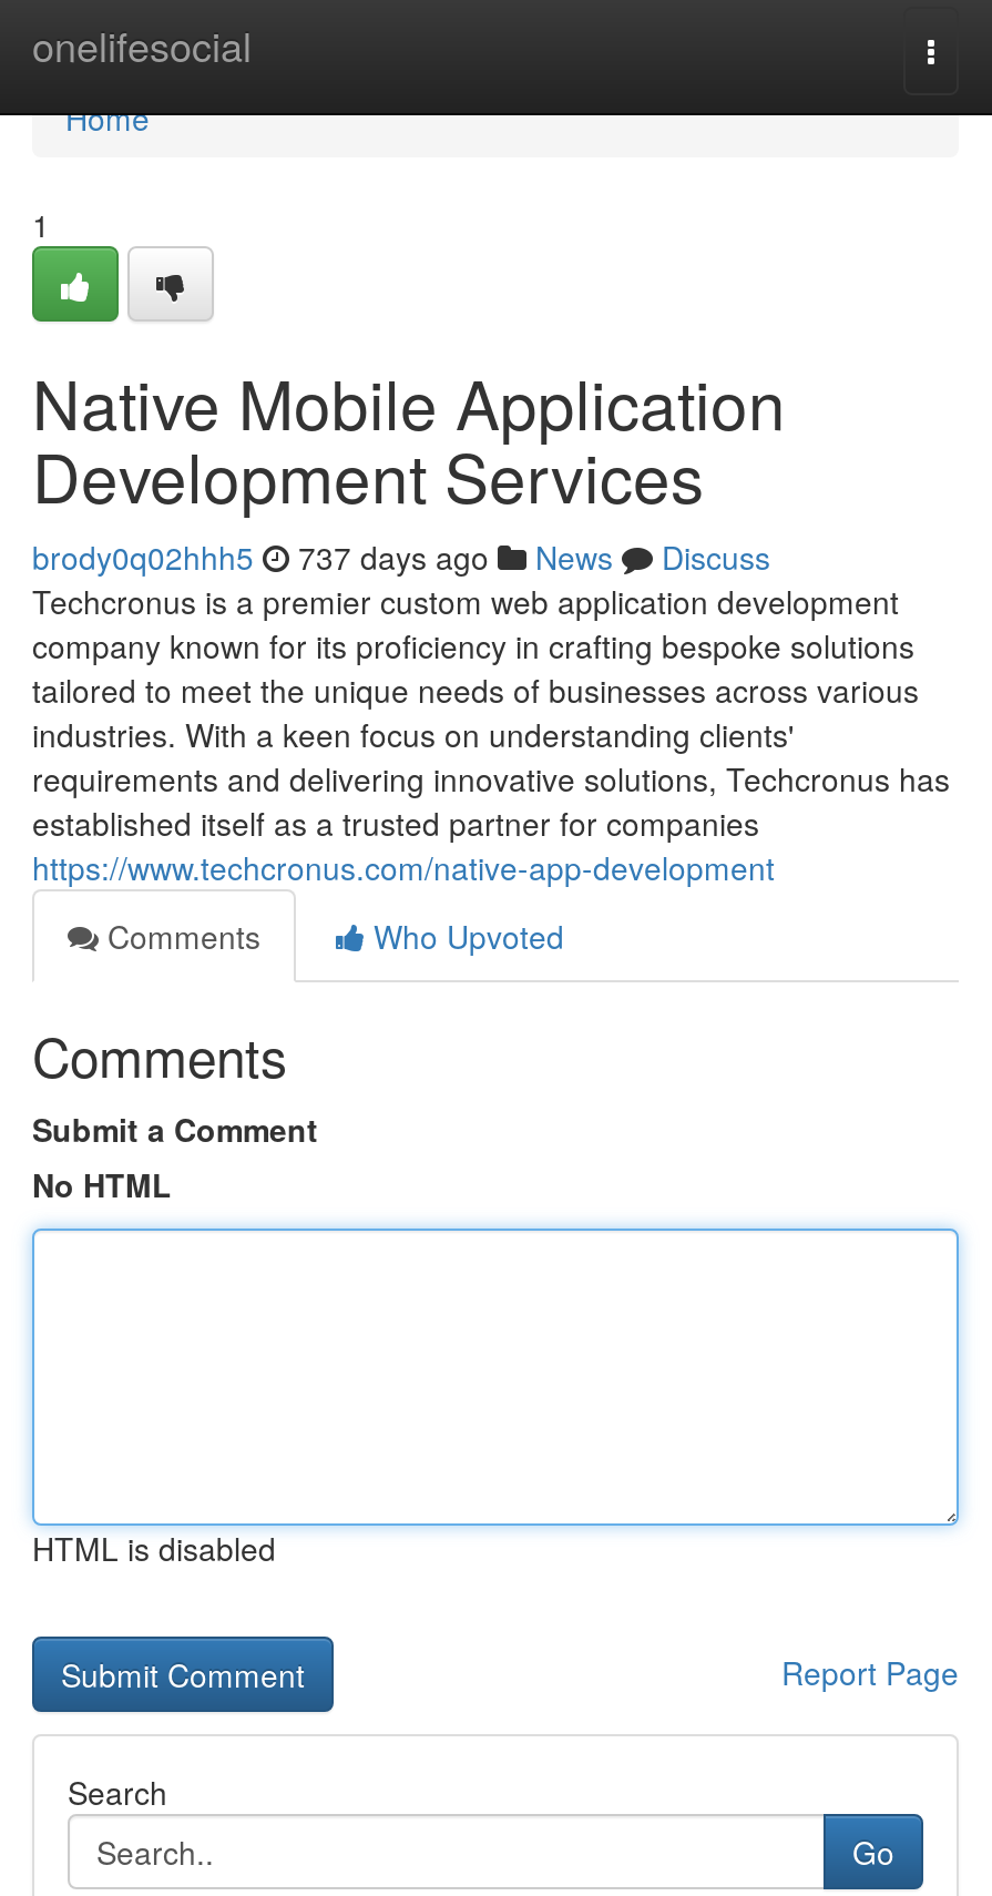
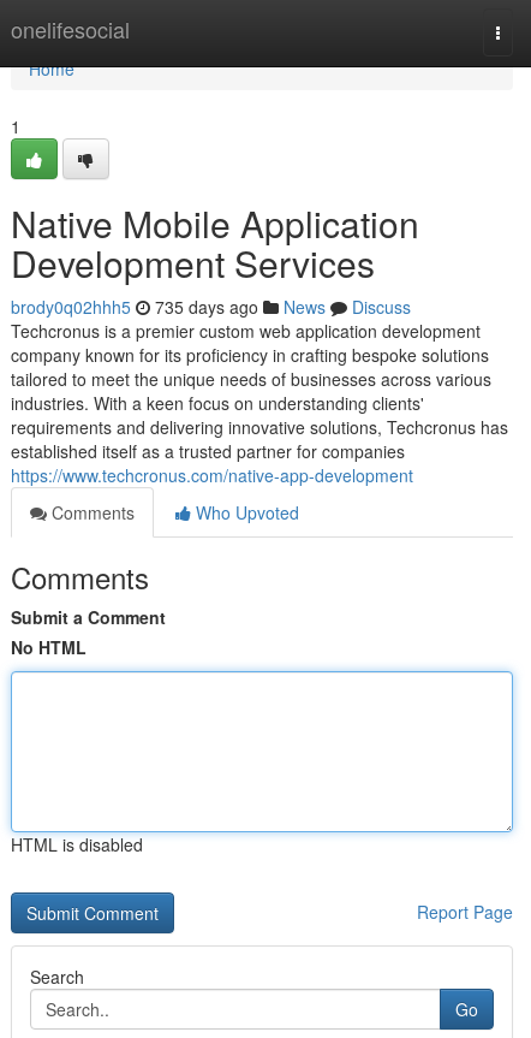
- brody0q02hhh5 737 days ago News Discuss
+ brody0q02hhh5 735 days ago News Discuss
